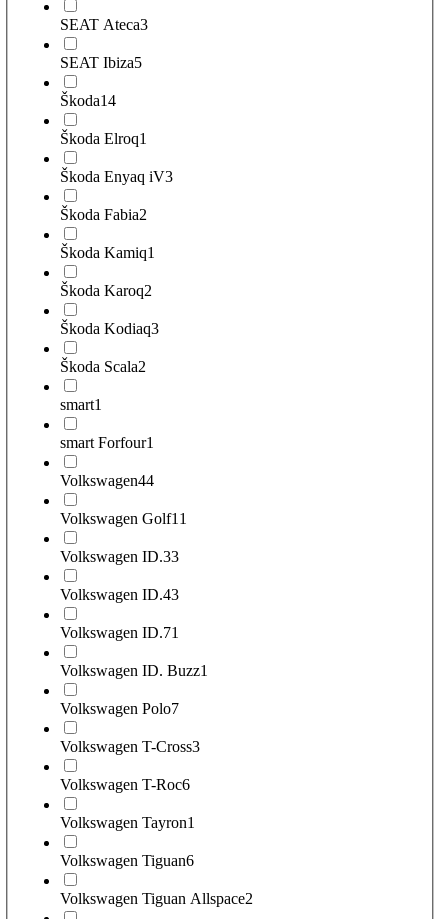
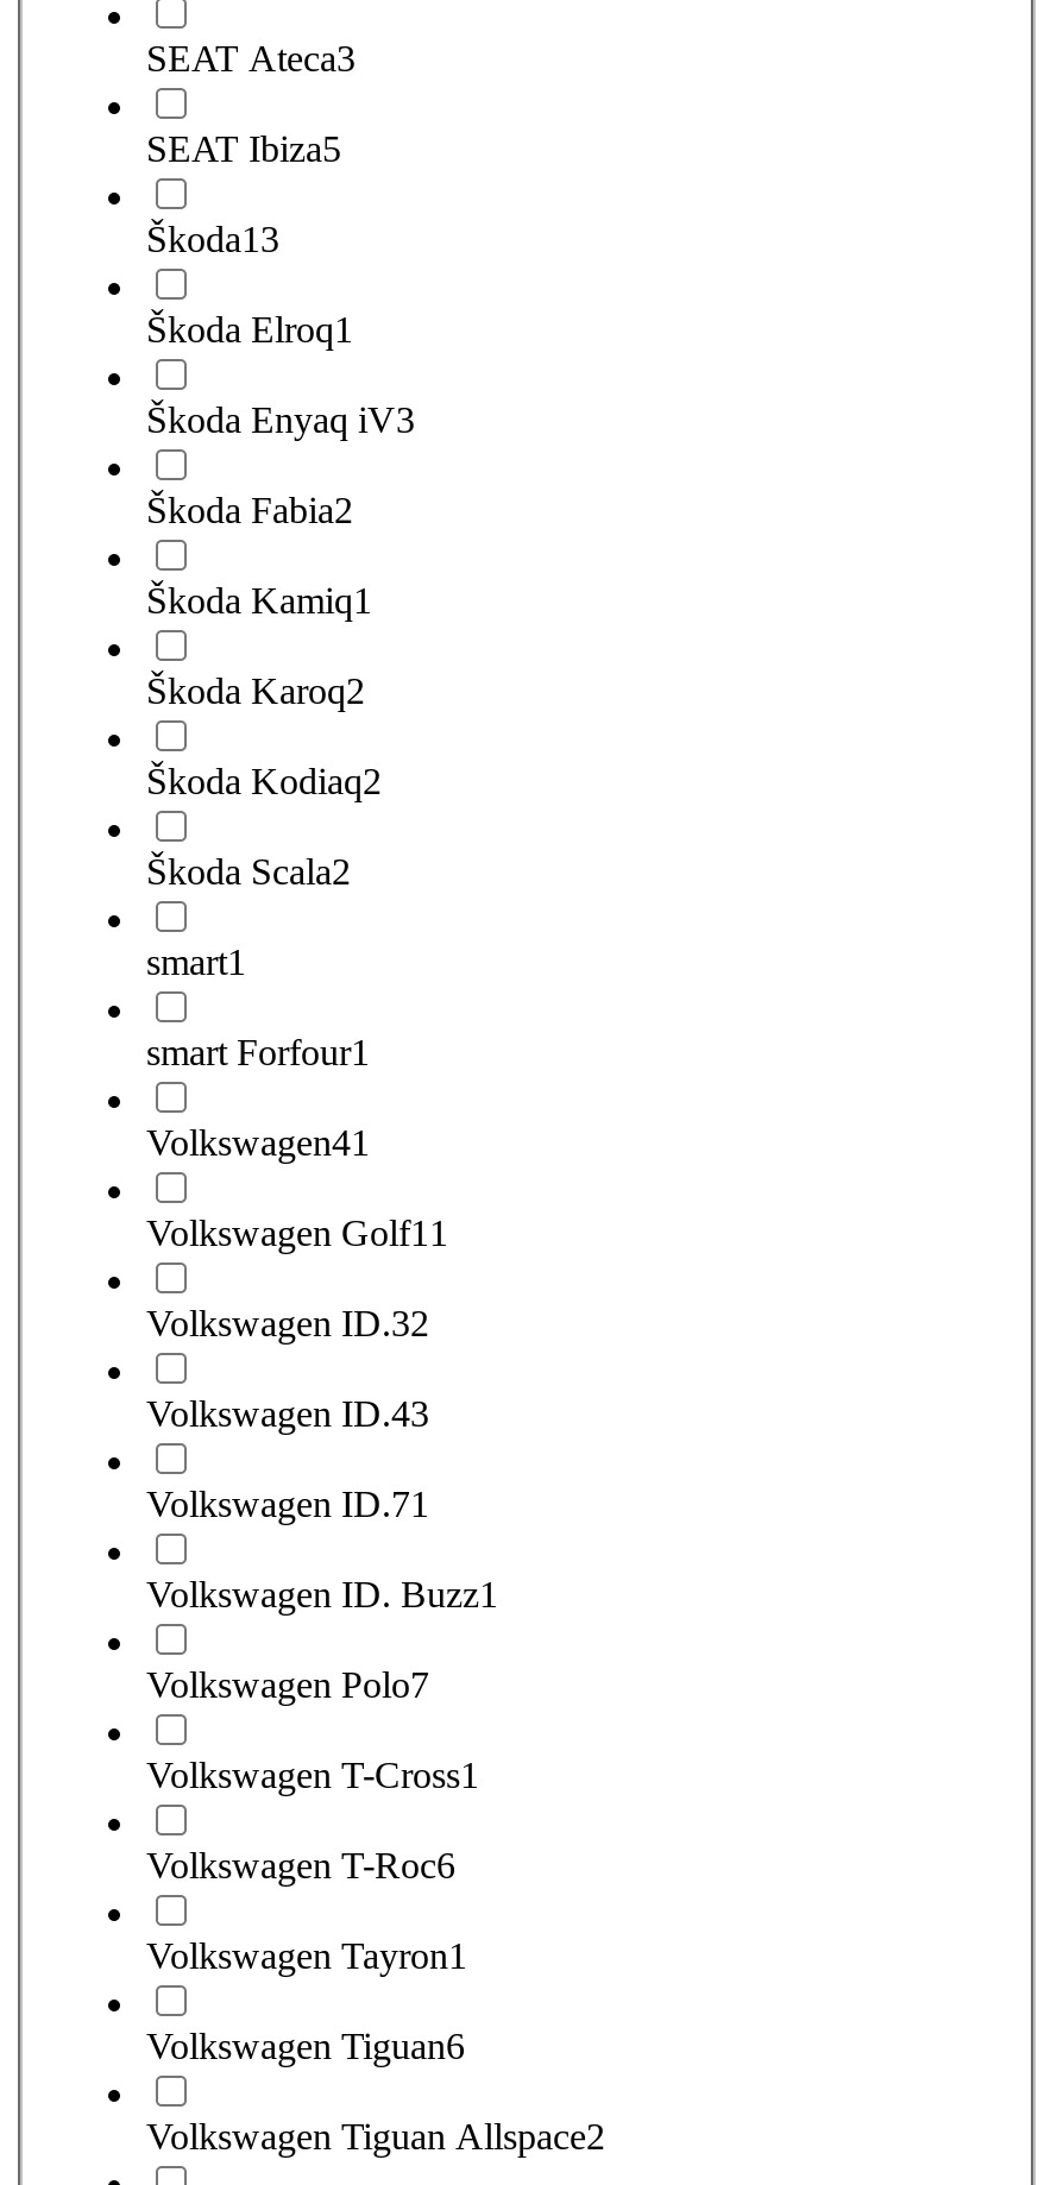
- Škoda14
+ Škoda13

- Škoda Kodiaq3
+ Škoda Kodiaq2

- Volkswagen44
+ Volkswagen41

- Volkswagen ID.33
+ Volkswagen ID.32

- Volkswagen T-Cross3
+ Volkswagen T-Cross1
